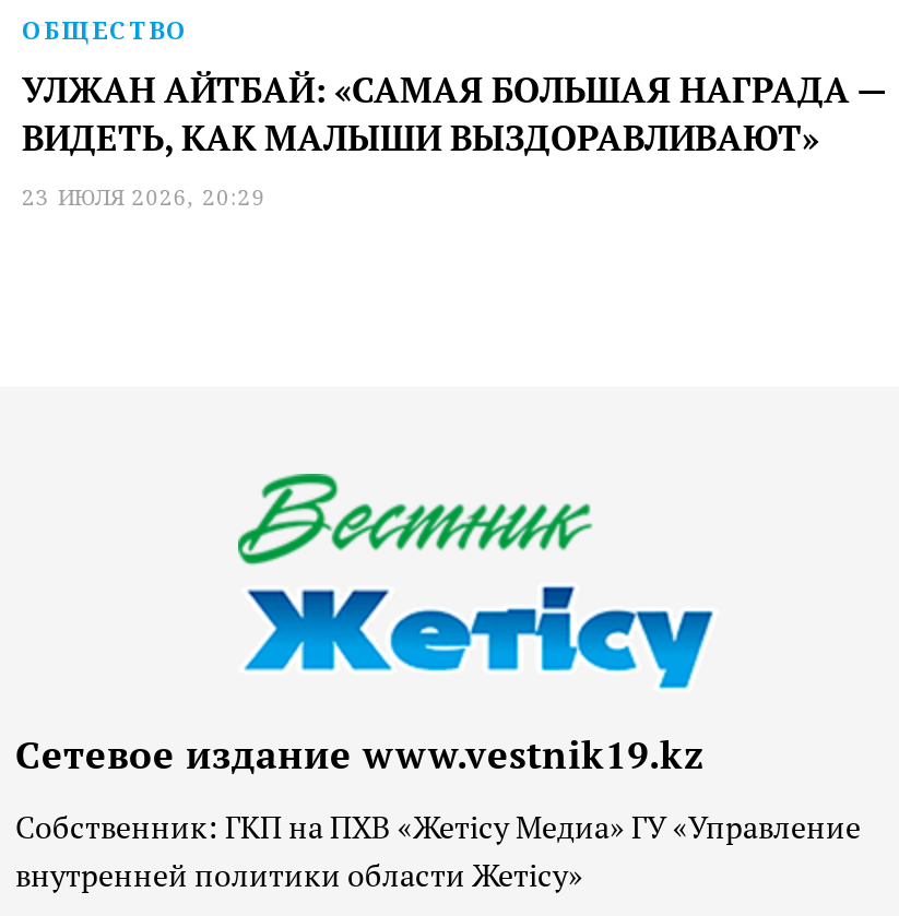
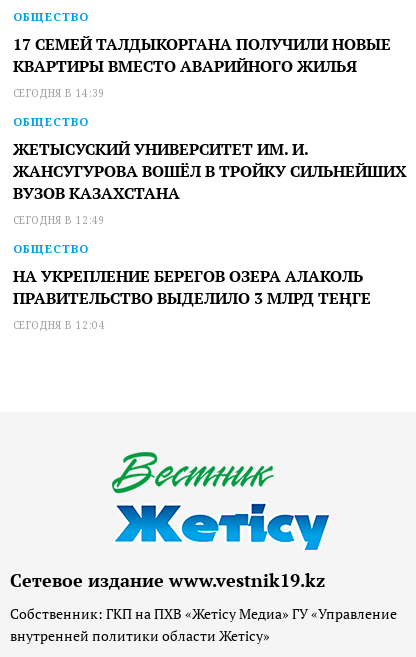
- УЛЖАН АЙТБАЙ: «САМАЯ БОЛЬШАЯ НАГРАДА —
- ВИДЕТЬ, КАК МАЛЫШИ ВЫЗДОРАВЛИВАЮТ»
- 23 ИЮЛЯ 2026, 20:29
+ 17 СЕМЕЙ ТАЛДЫКОРГАНА ПОЛУЧИЛИ НОВЫЕ
+ КВАРТИРЫ ВМЕСТО АВАРИЙНОГО ЖИЛЬЯ
+ СЕГОДНЯ В 14:39
+ ОБЩЕСТВО
+ ЖЕТЫСУСКИЙ УНИВЕРСИТЕТ ИМ. И.
+ ЖАНСУГУРОВА ВОШЁЛ В ТРОЙКУ СИЛЬНЕЙШИХ
+ ВУЗОВ КАЗАХСТАНА
+ СЕГОДНЯ В 12:49
+ ОБЩЕСТВО
+ НА УКРЕПЛЕНИЕ БЕРЕГОВ ОЗЕРА АЛАКОЛЬ
+ ПРАВИТЕЛЬСТВО ВЫДЕЛИЛО 3 МЛРД ТЕҢГЕ
+ СЕГОДНЯ В 12:04
